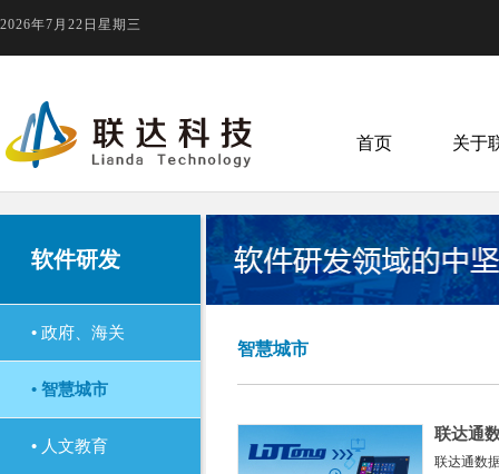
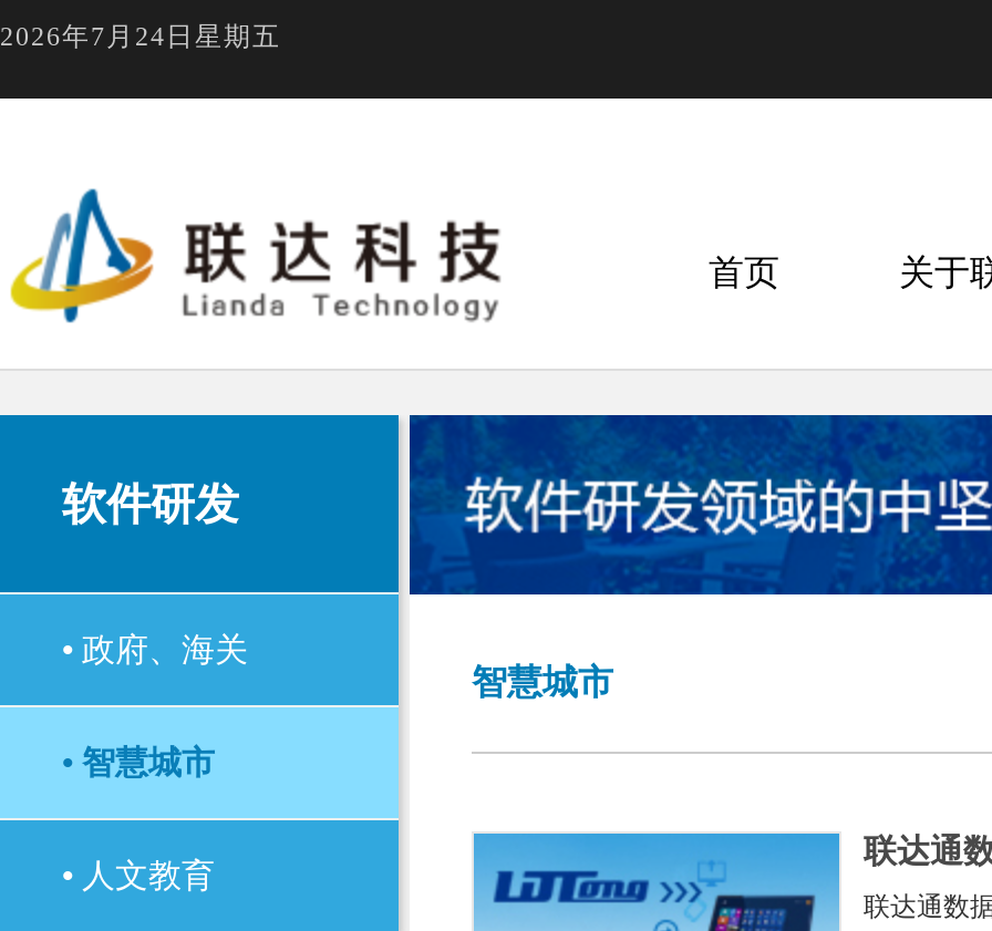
- 2026年7月22日星期三
+ 2026年7月24日星期五
